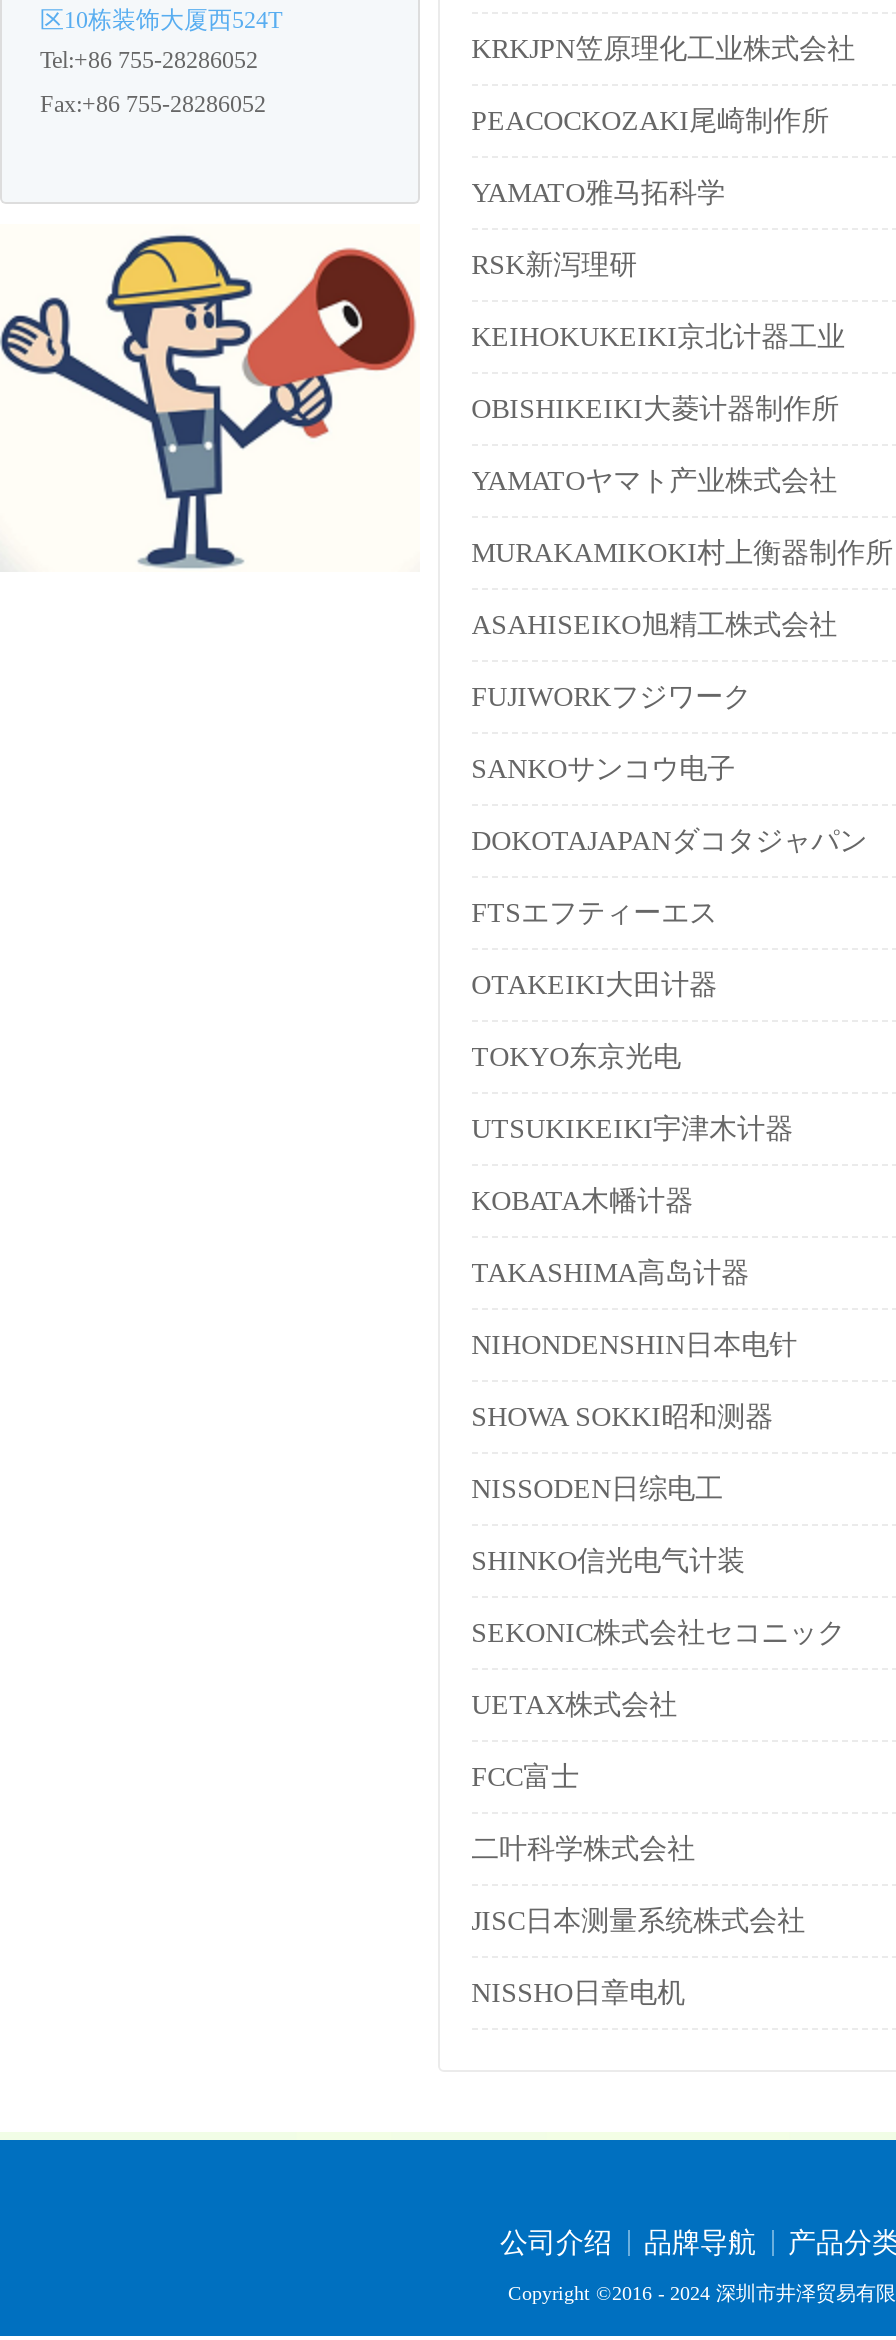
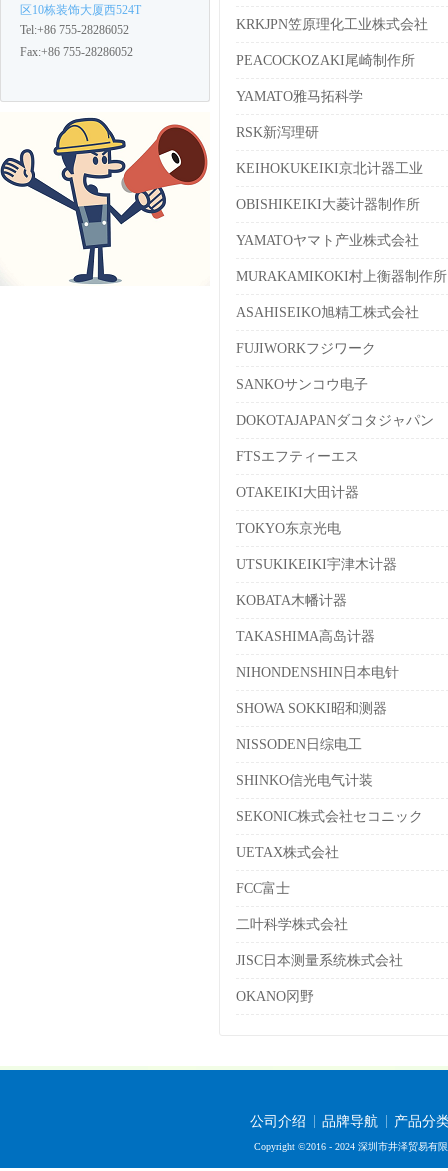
- NISSHO日章电机
+ OKANO冈野
